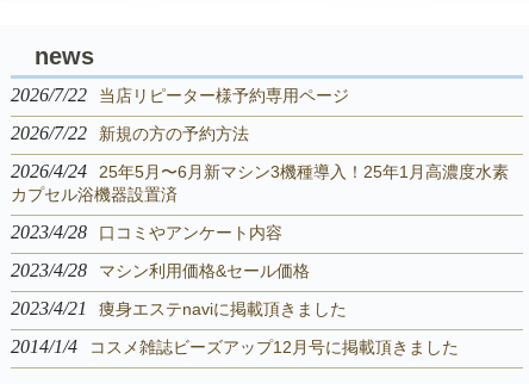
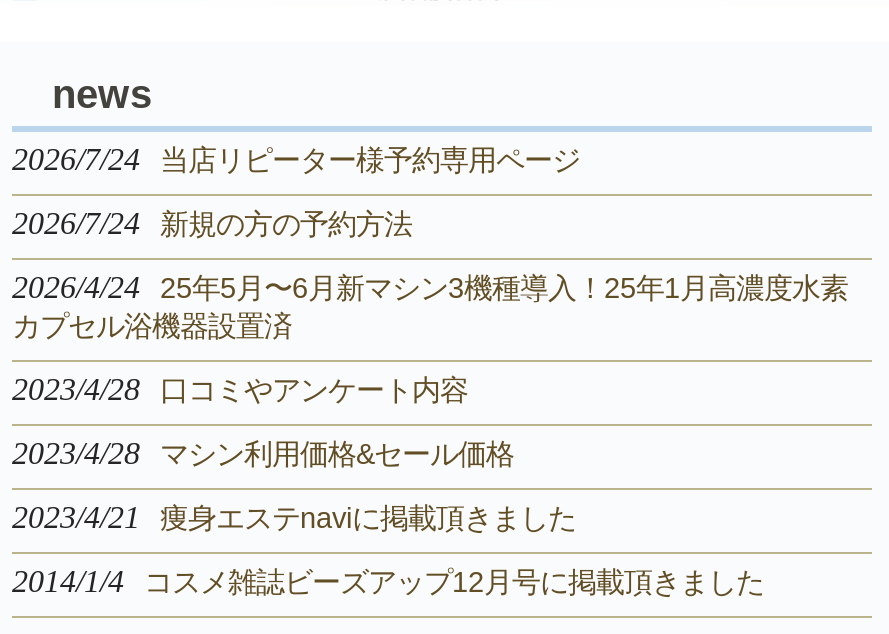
- 2026/7/22 当店リピーター様予約専用ページ
+ 2026/7/24 当店リピーター様予約専用ページ

- 2026/7/22 新規の方の予約方法
+ 2026/7/24 新規の方の予約方法
